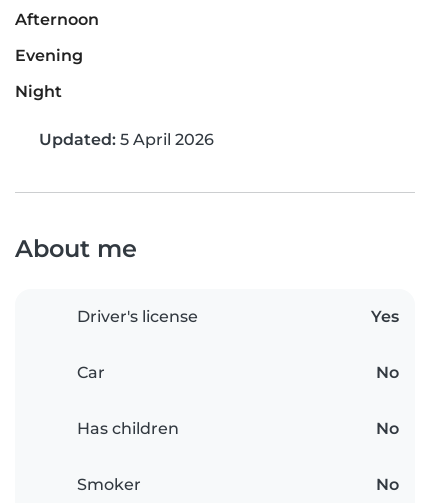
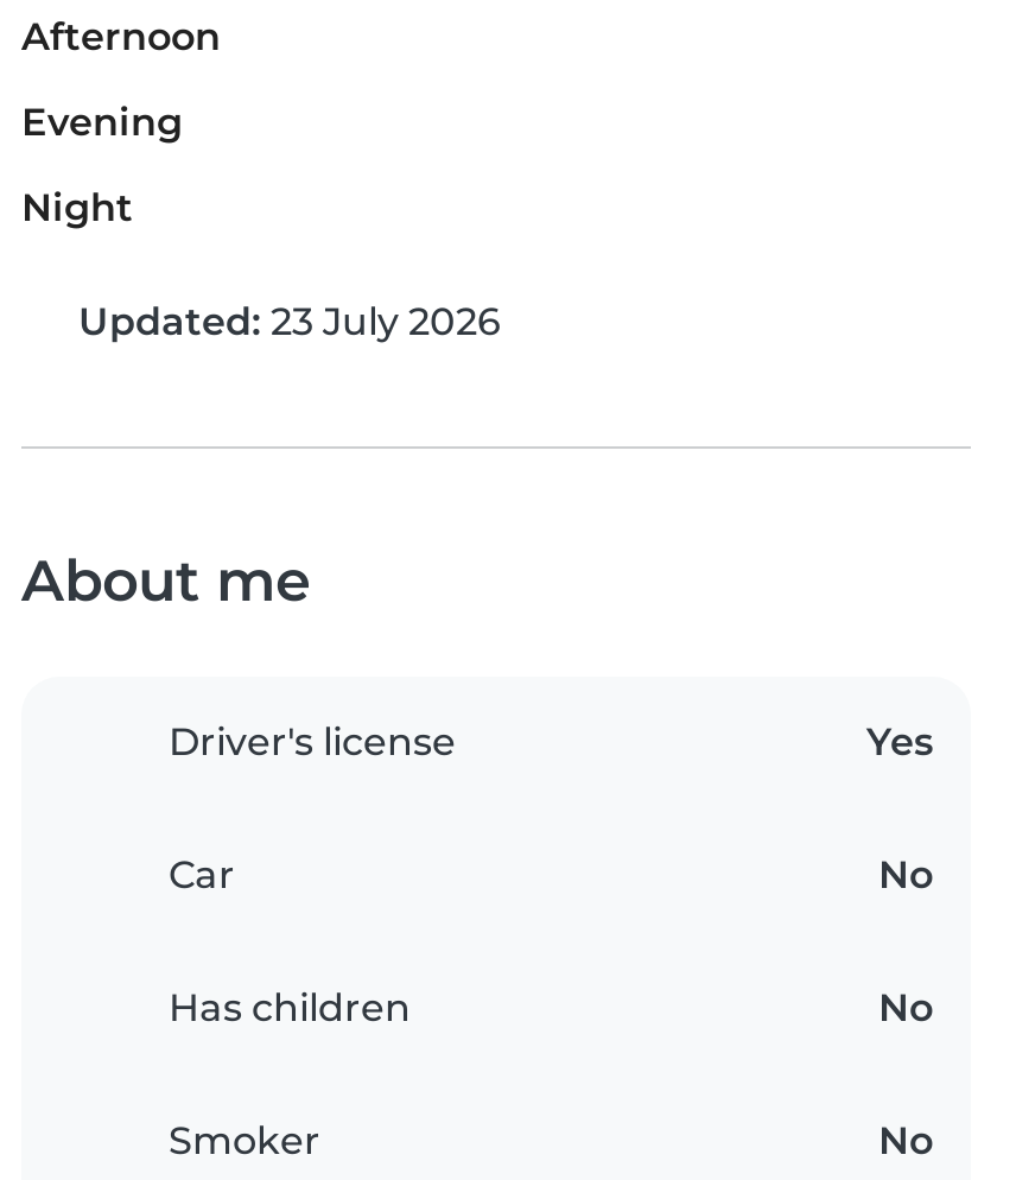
- Updated: 5 April 2026
+ Updated: 23 July 2026
